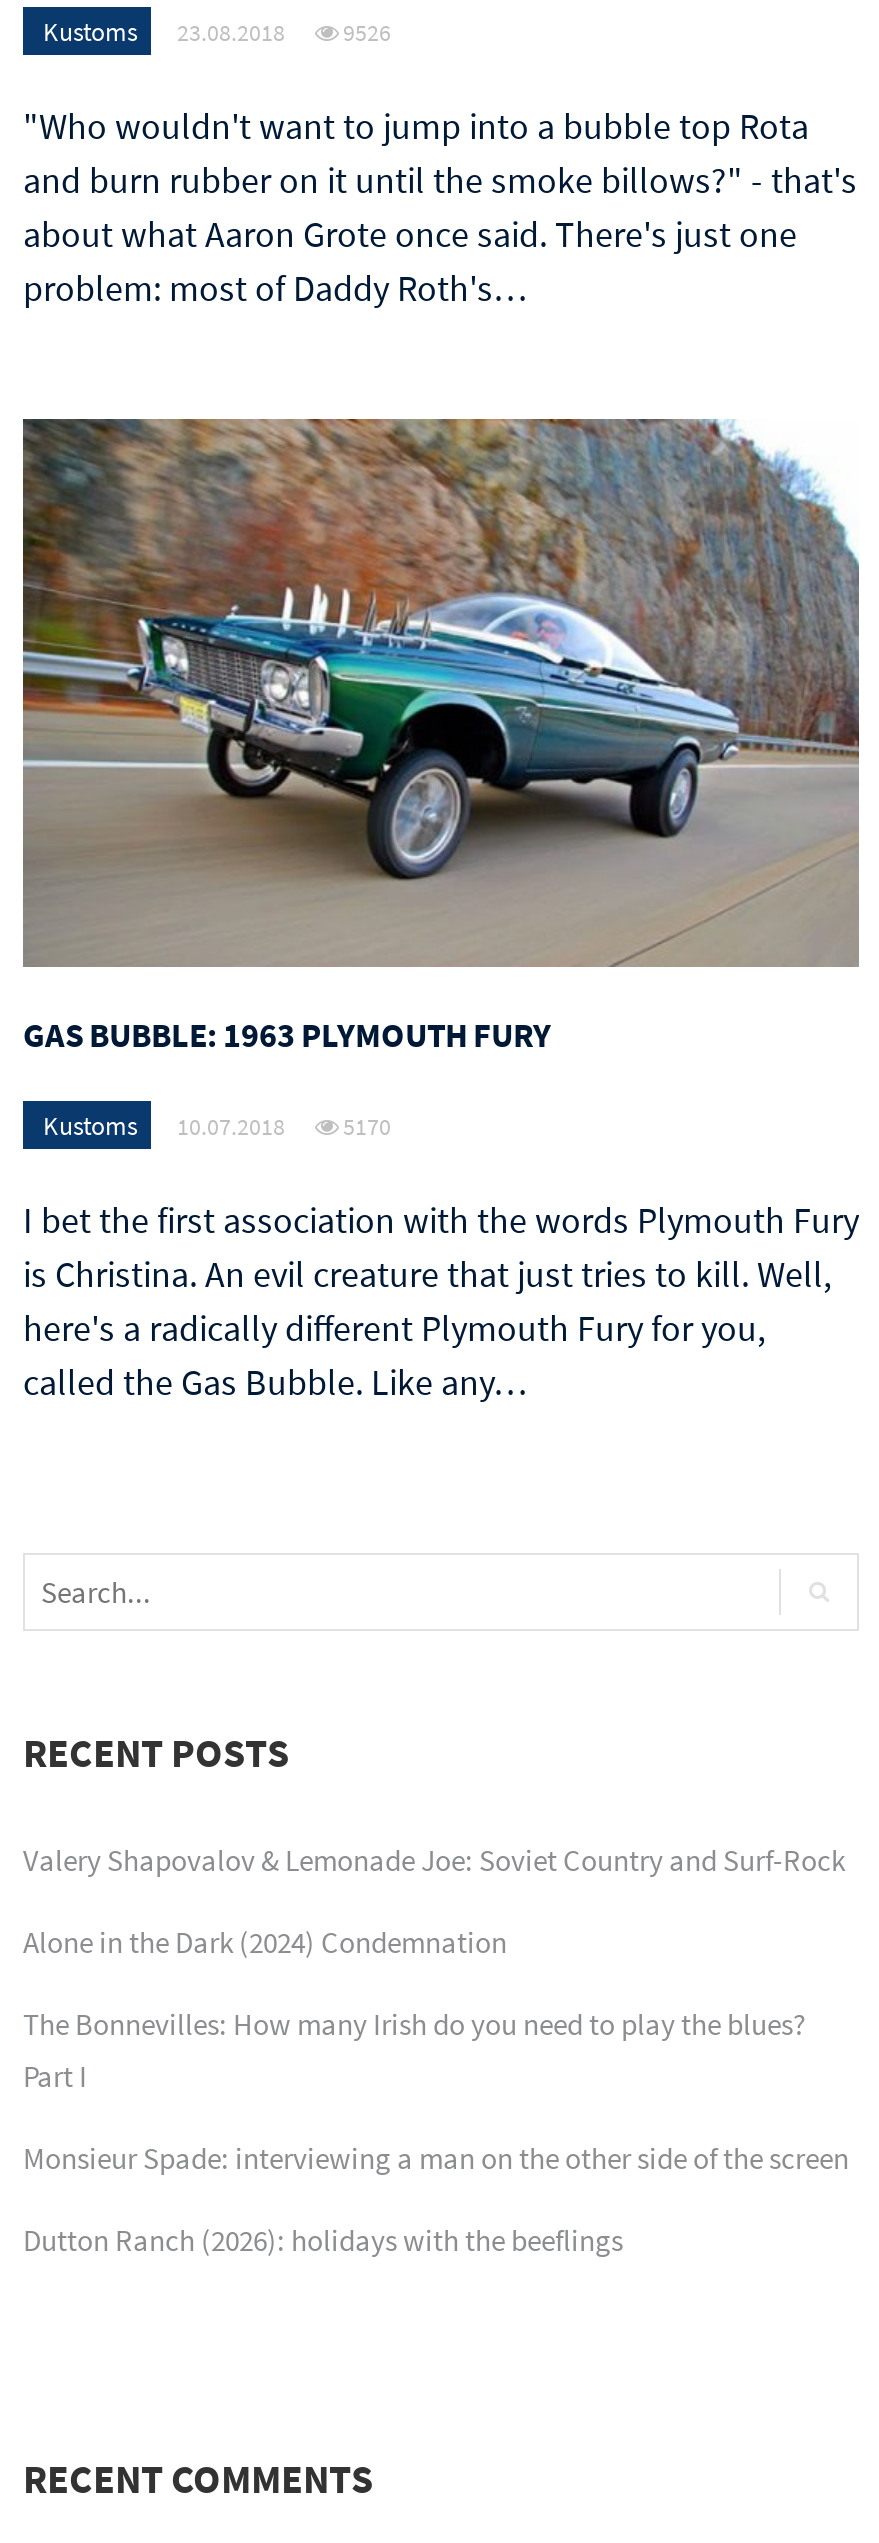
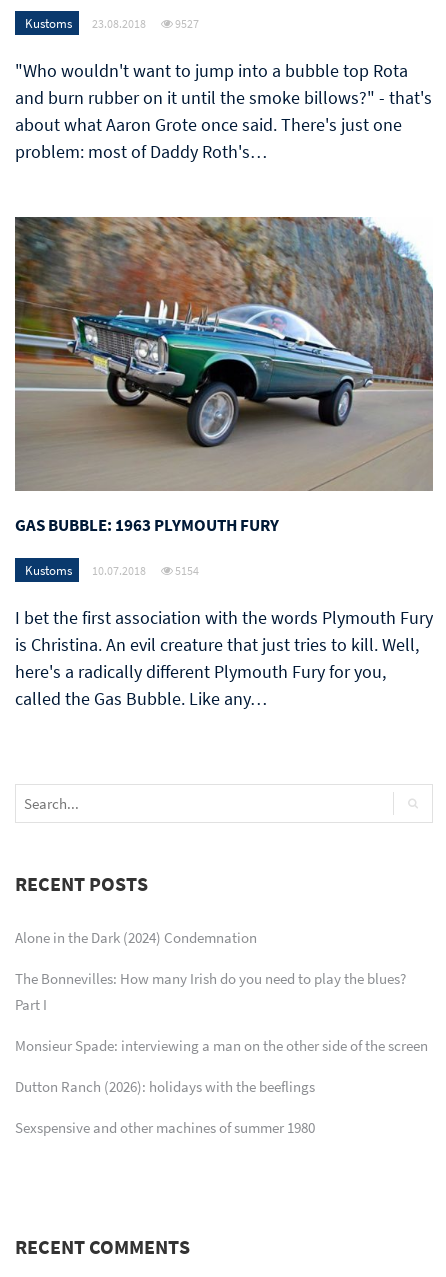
- Kustoms 23.08.2018 9526
+ Kustoms 23.08.2018 9527

- Kustoms 10.07.2018 5170
+ Kustoms 10.07.2018 5154

- Valery Shapovalov & Lemonade Joe: Soviet Country and Surf-Rock

moved up: Alone in the Dark (2024) Condemnation | The Bonnevilles: How many Irish do you need to play the blues? | Part I | Monsieur Spade: interviewing a man on the other side of the screen | Dutton Ranch (2026): holidays with the beeflings

+ Sexspensive and other machines of summer 1980
